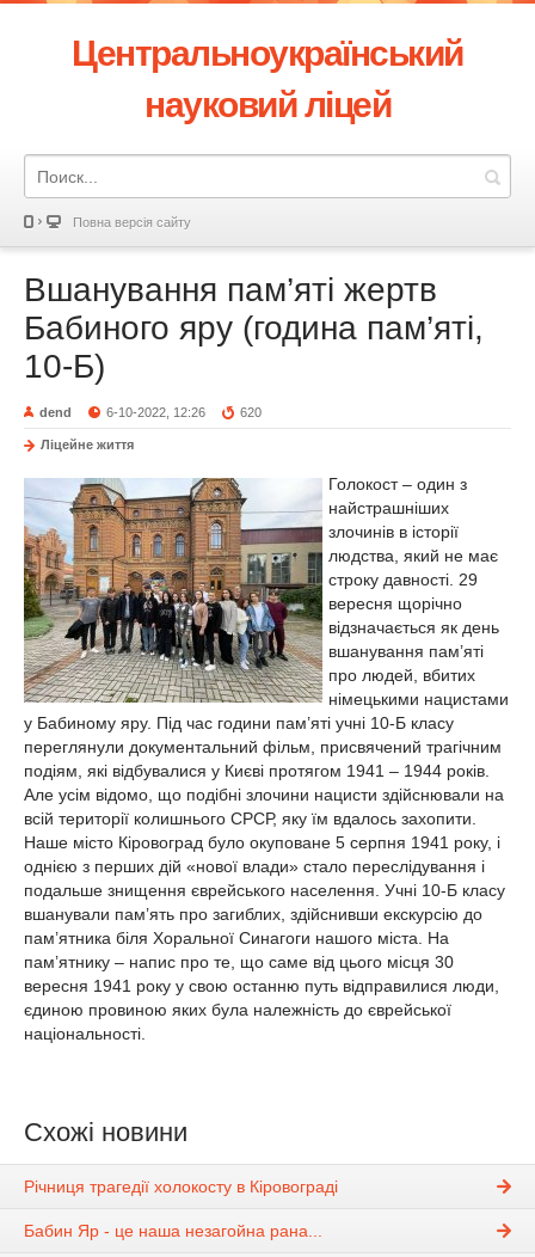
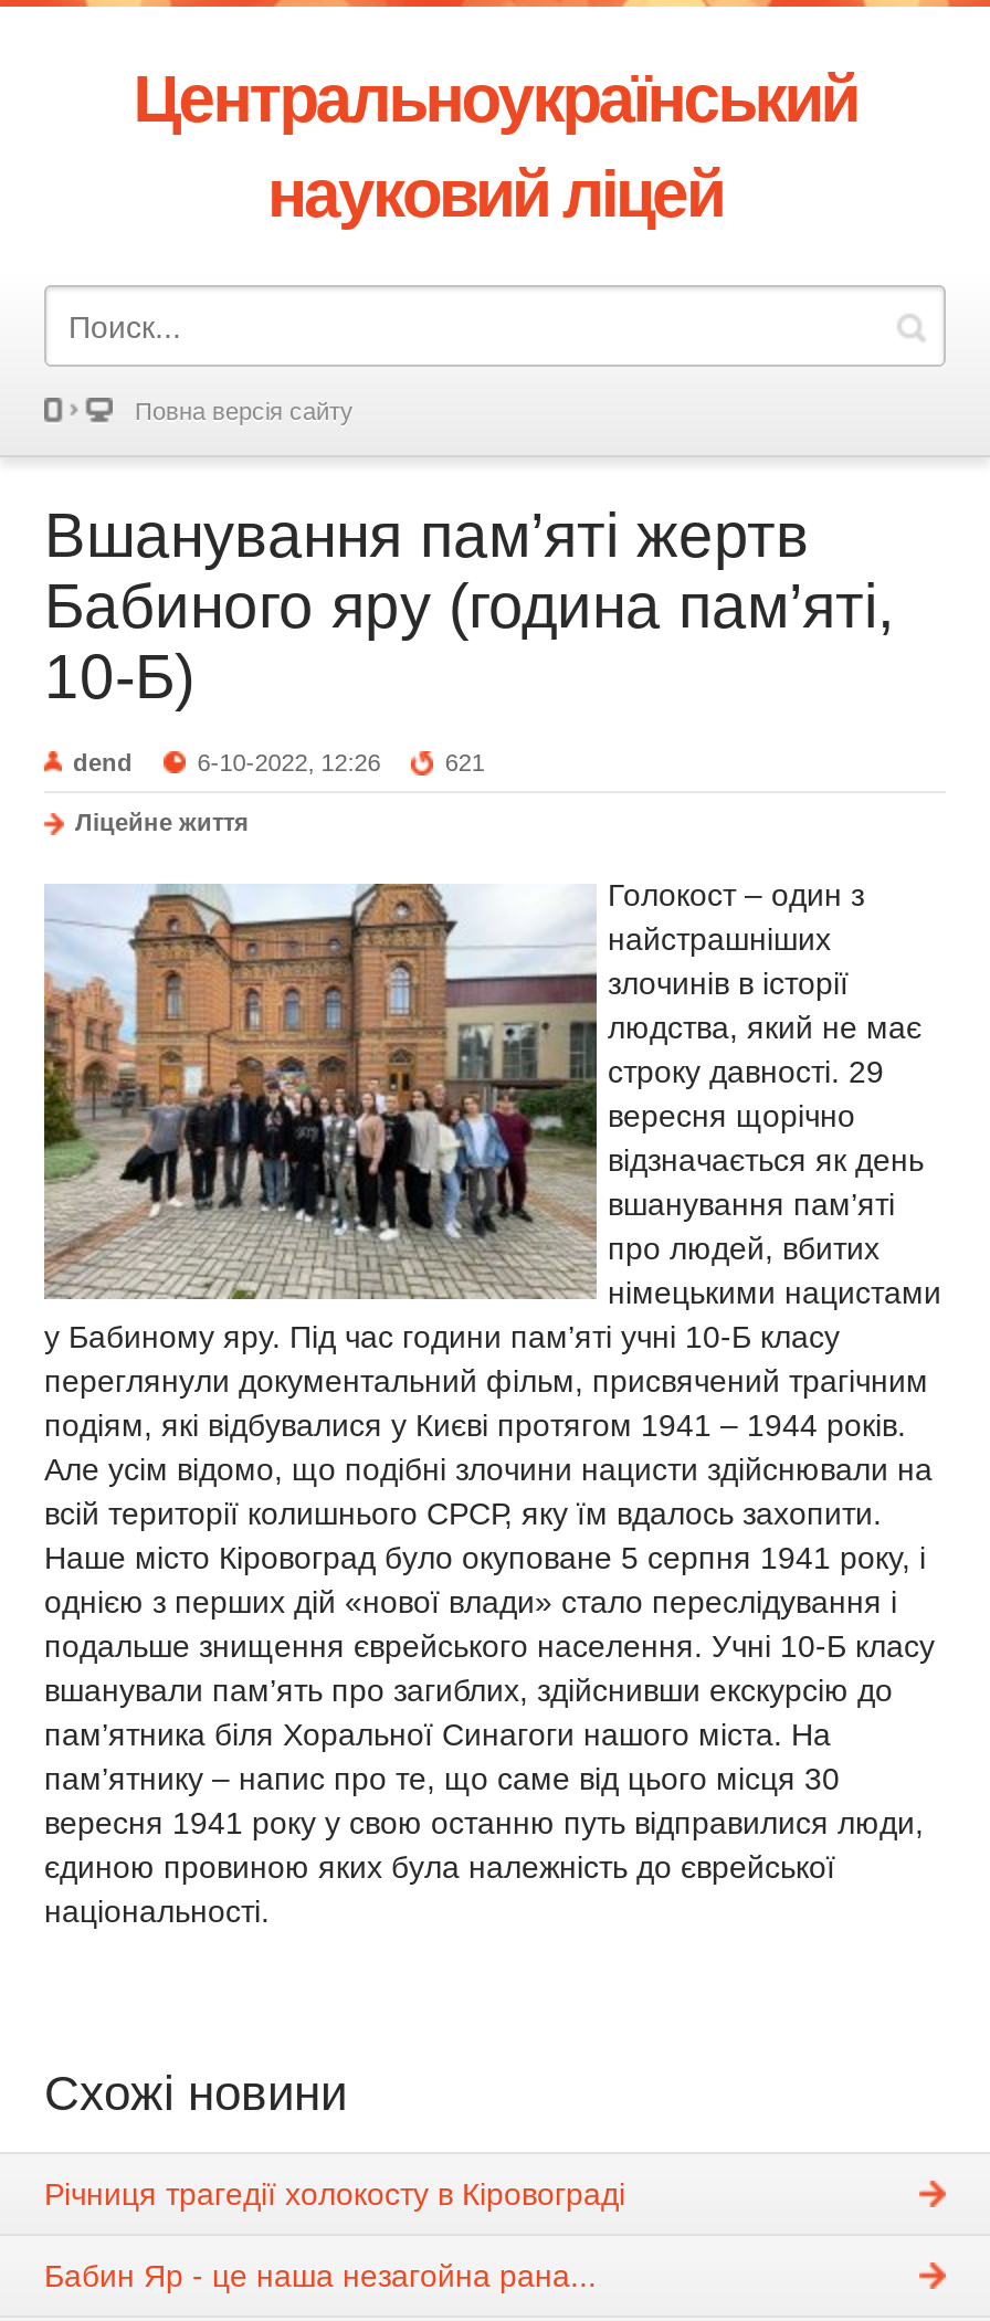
- 620
+ 621
